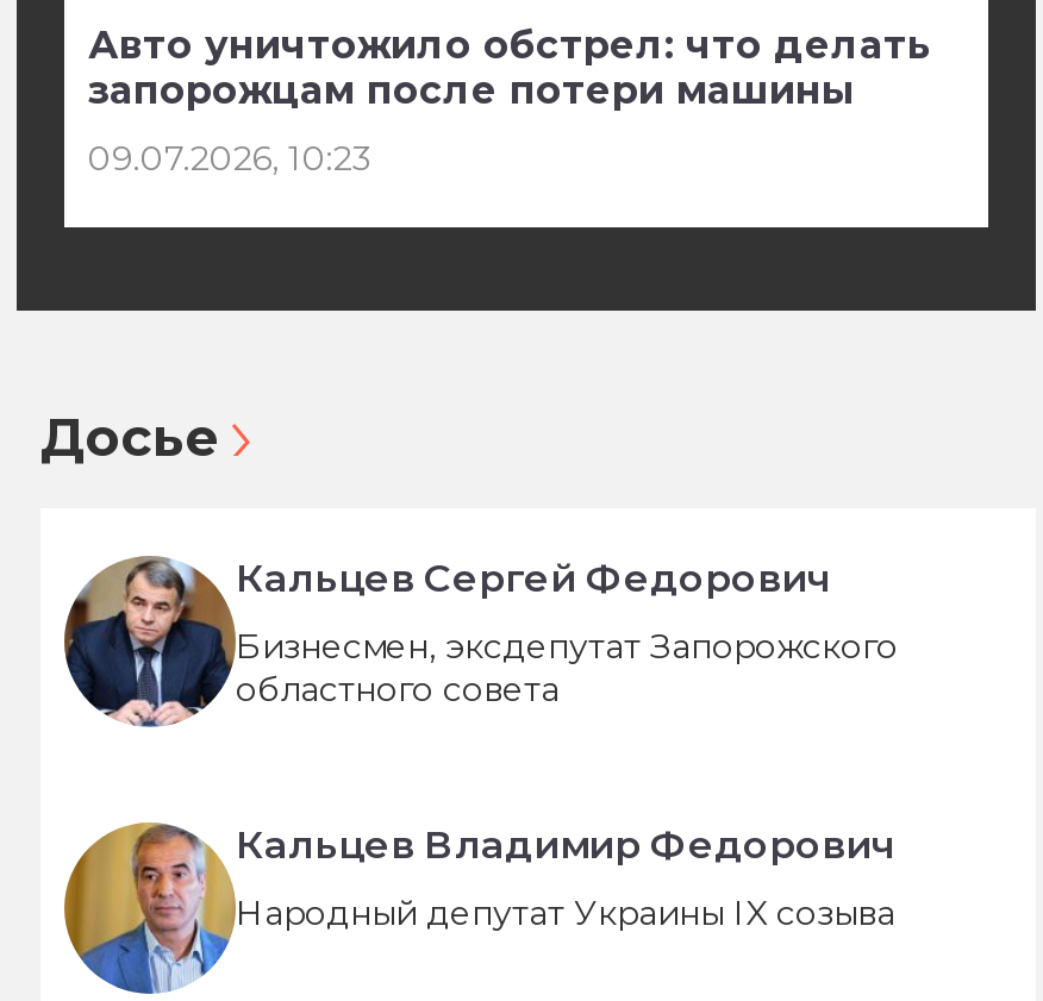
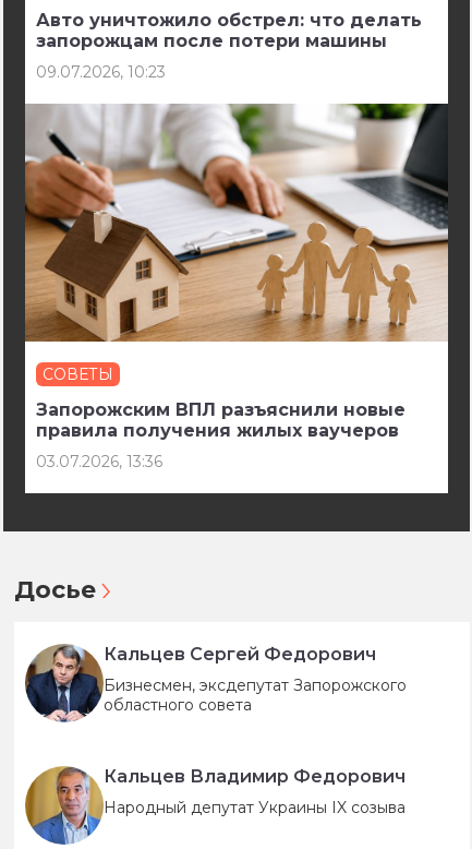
+ [image]
+ СОВЕТЫ
+ Запорожским ВПЛ разъяснили новые
+ правила получения жилых ваучеров
+ 03.07.2026, 13:36
